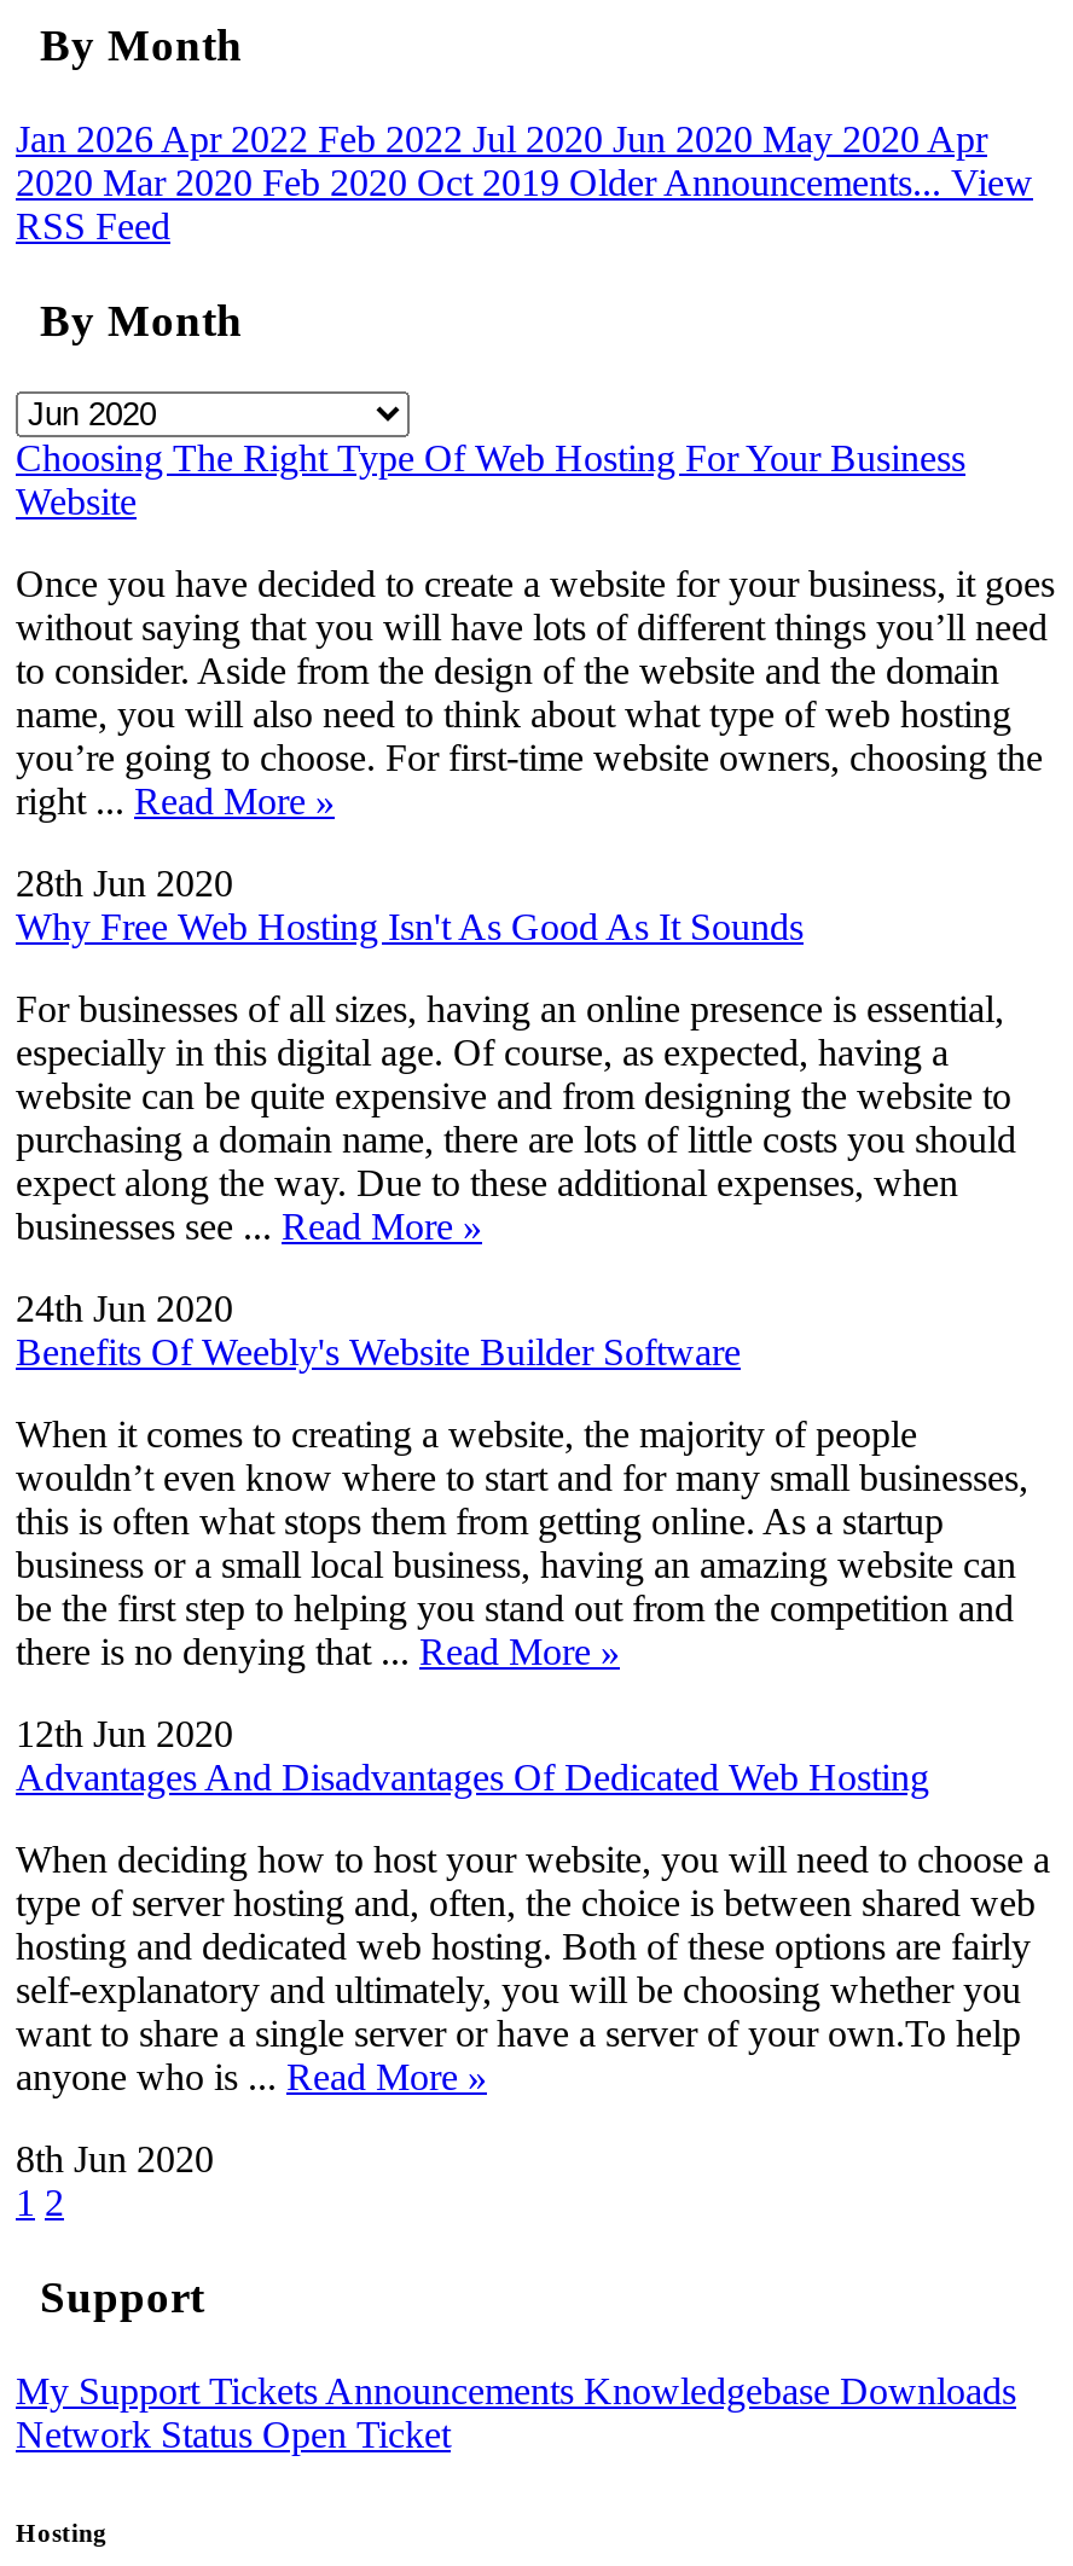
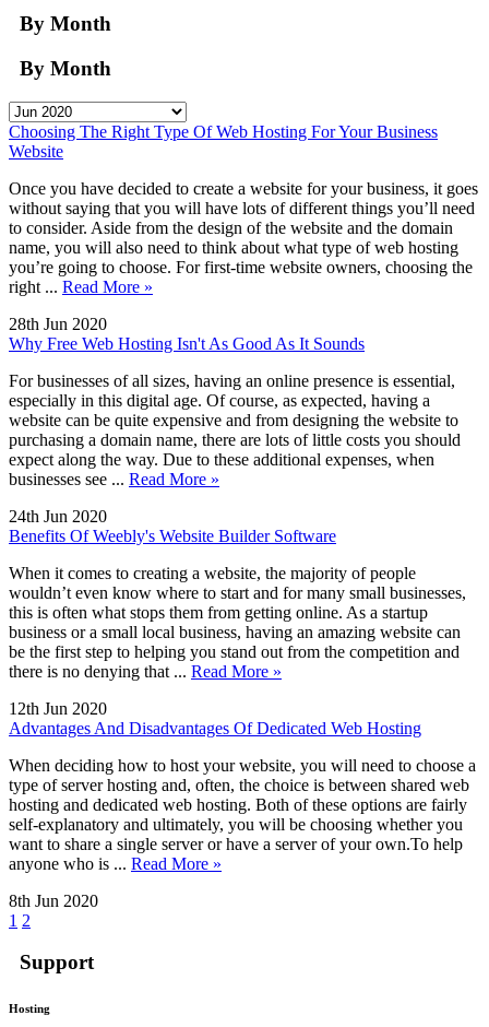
- Jan 2026 Apr 2022 Feb 2022 Jul 2020 Jun 2020 May 2020 Apr
- 2020 Mar 2020 Feb 2020 Oct 2019 Older Announcements... View
- RSS Feed

- My Support Tickets Announcements Knowledgebase Downloads
- Network Status Open Ticket
